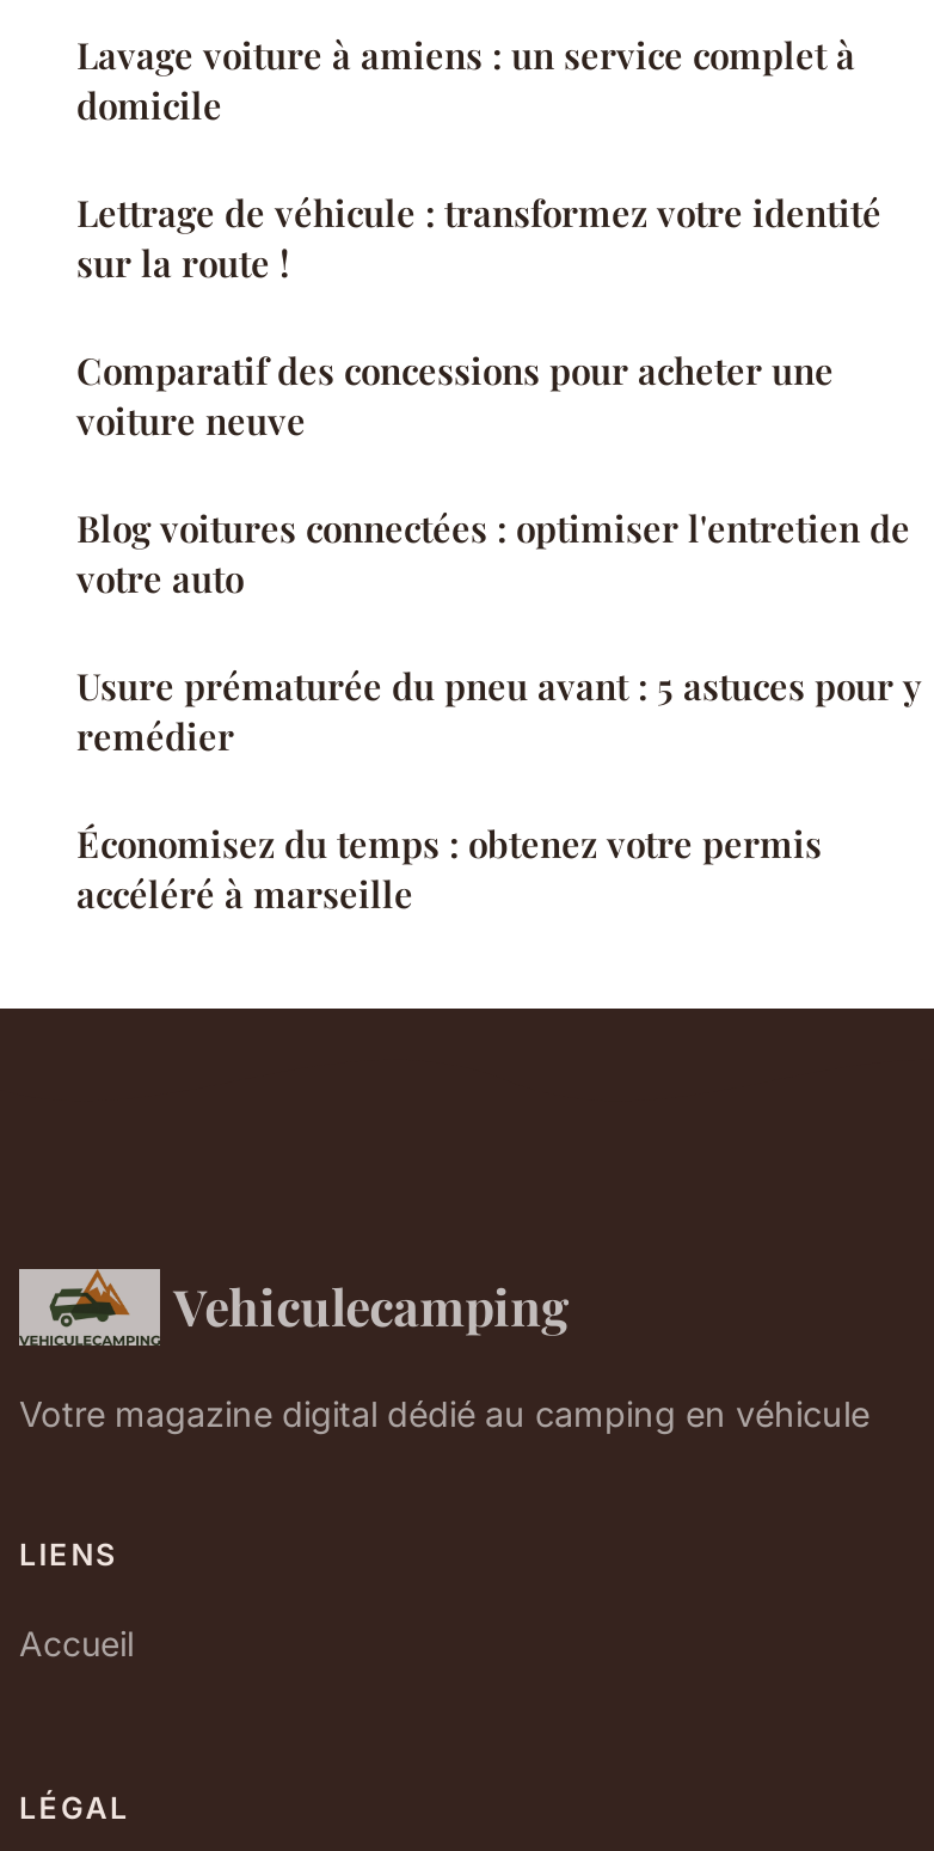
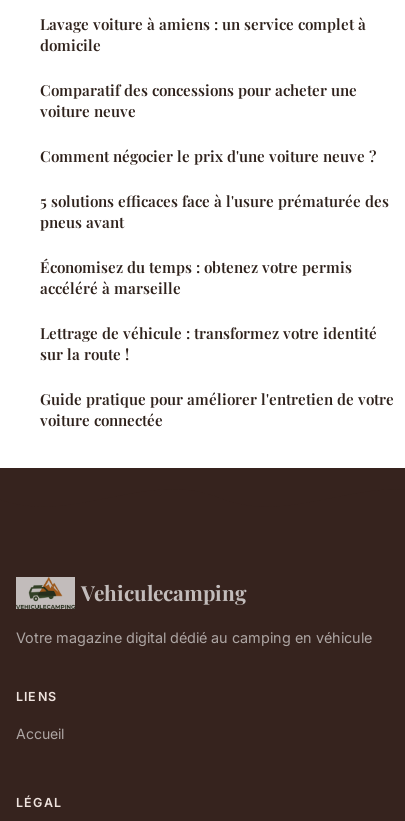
moved down: Lettrage de véhicule : transformez votre identité | sur la route !

moved up: Comparatif des concessions pour acheter une | voiture neuve

- Blog voitures connectées : optimiser l'entretien de
- votre auto
+ Comment négocier le prix d'une voiture neuve ?

- Usure prématurée du pneu avant : 5 astuces pour y
- remédier
+ 5 solutions efficaces face à l'usure prématurée des
+ pneus avant

moved up: Économisez du temps : obtenez votre permis | accéléré à marseille

+ Guide pratique pour améliorer l'entretien de votre
+ voiture connectée
